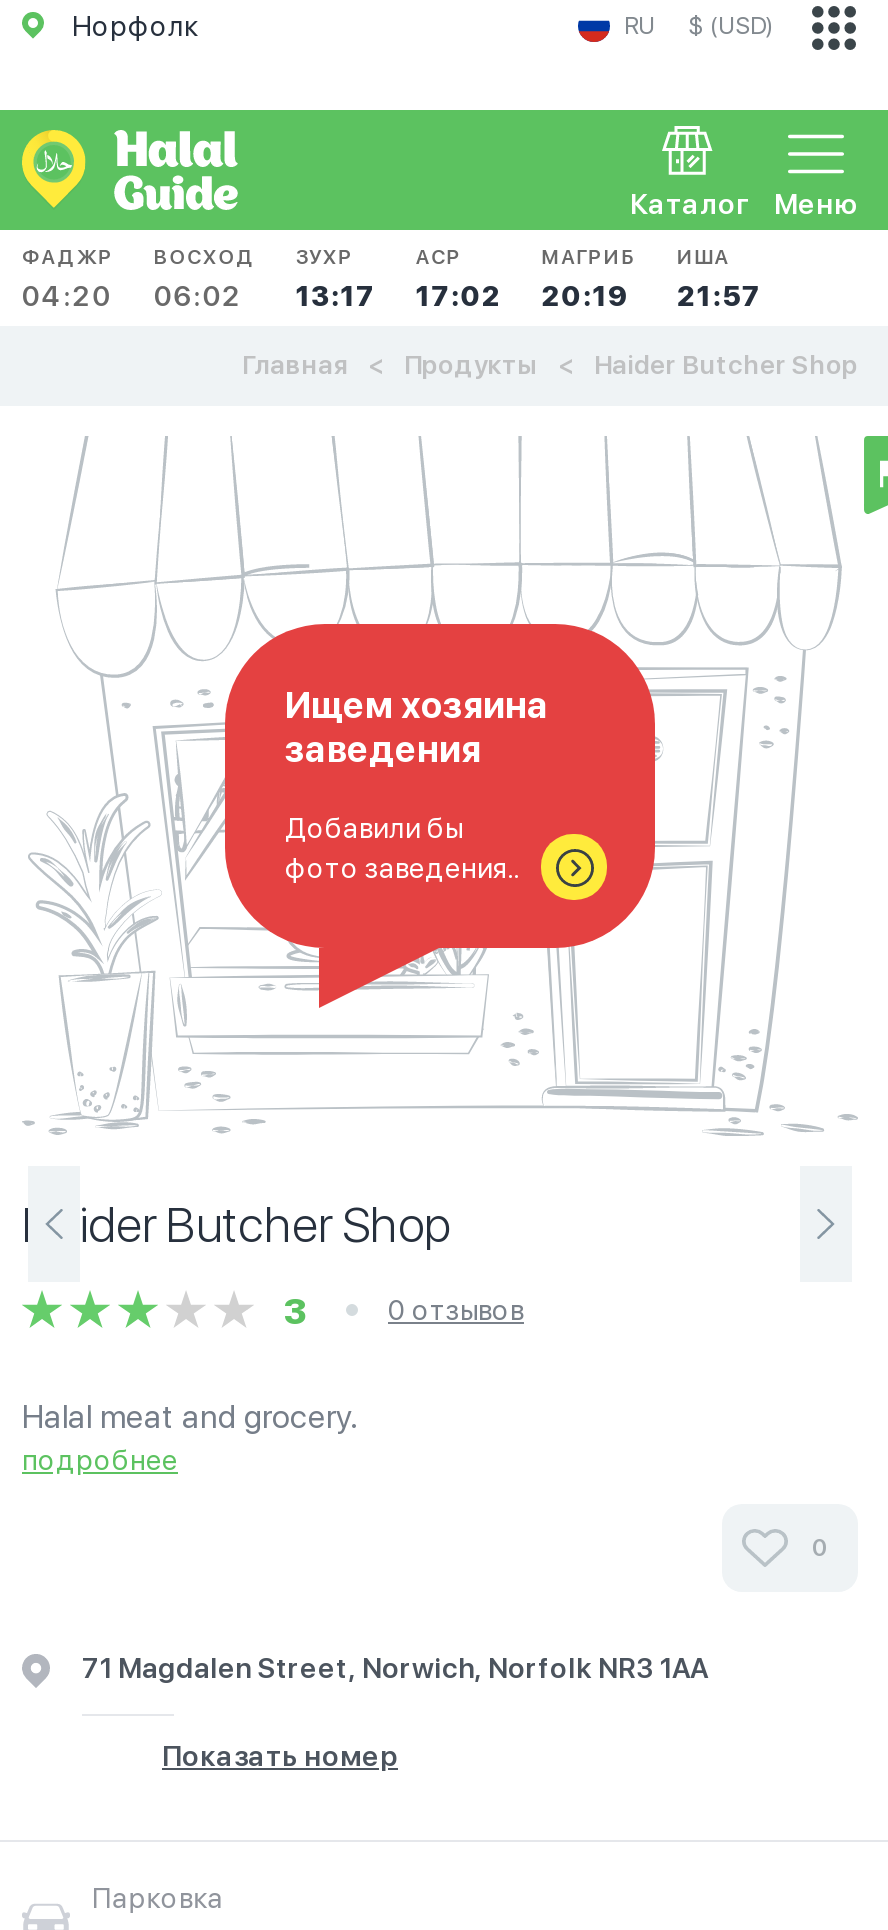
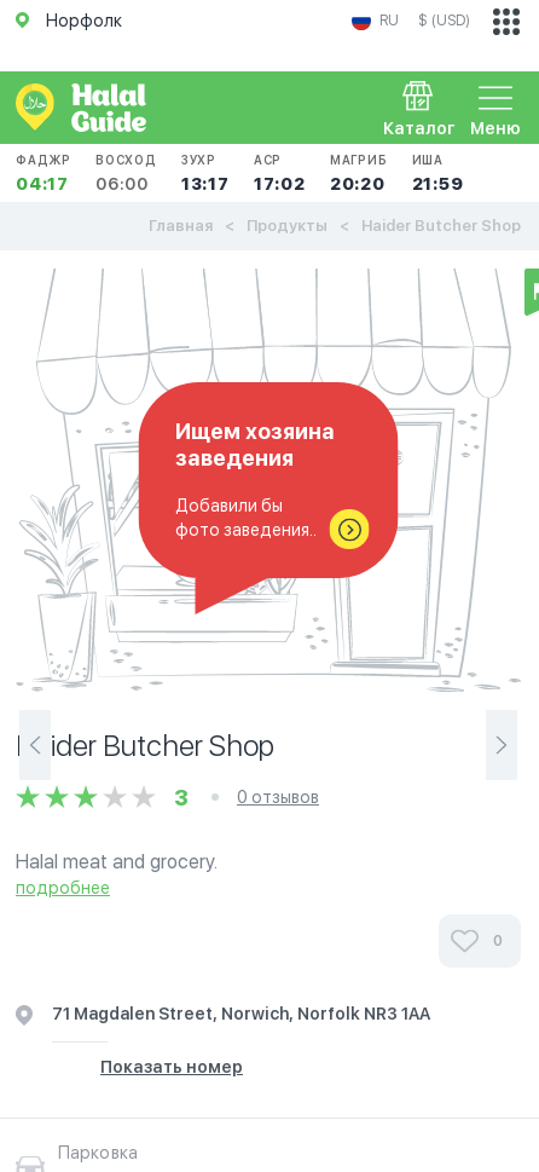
- 04:20
+ 04:17

- 06:02
+ 06:00

- 20:19
+ 20:20

- 21:57
+ 21:59
